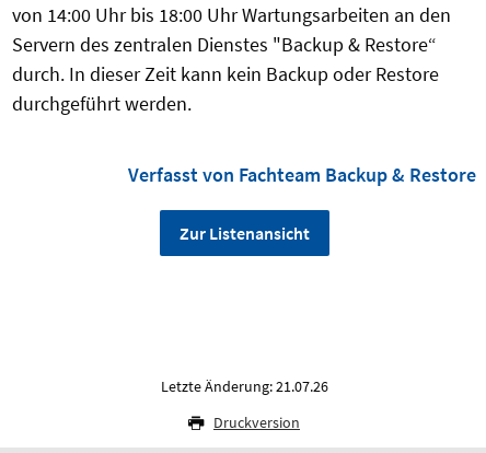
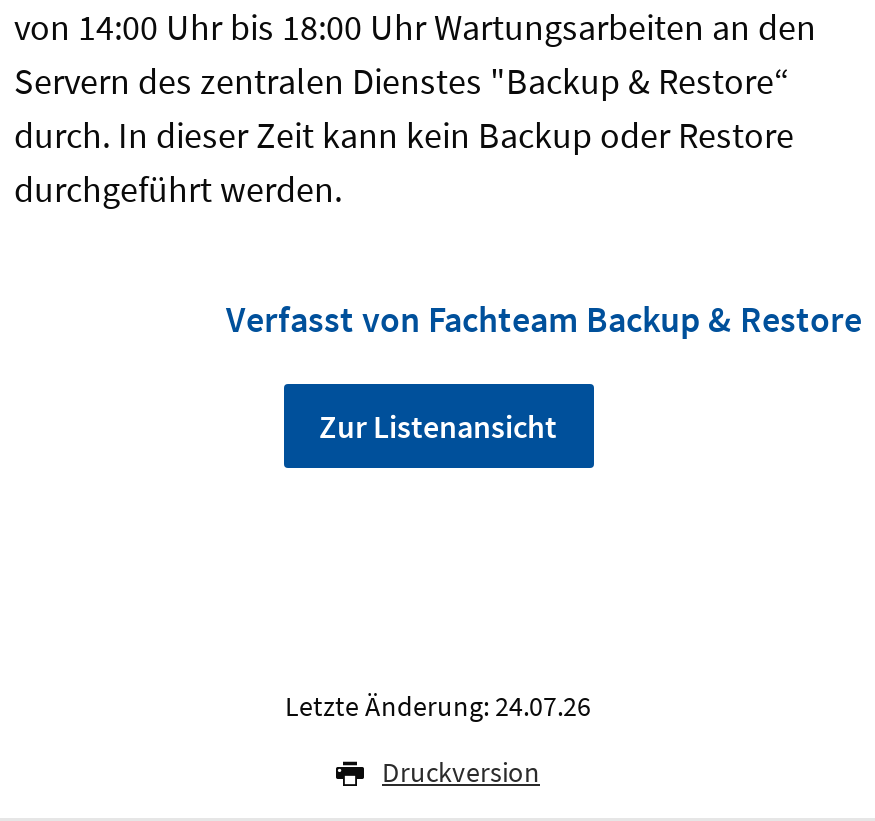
- Letzte Änderung: 21.07.26
+ Letzte Änderung: 24.07.26
